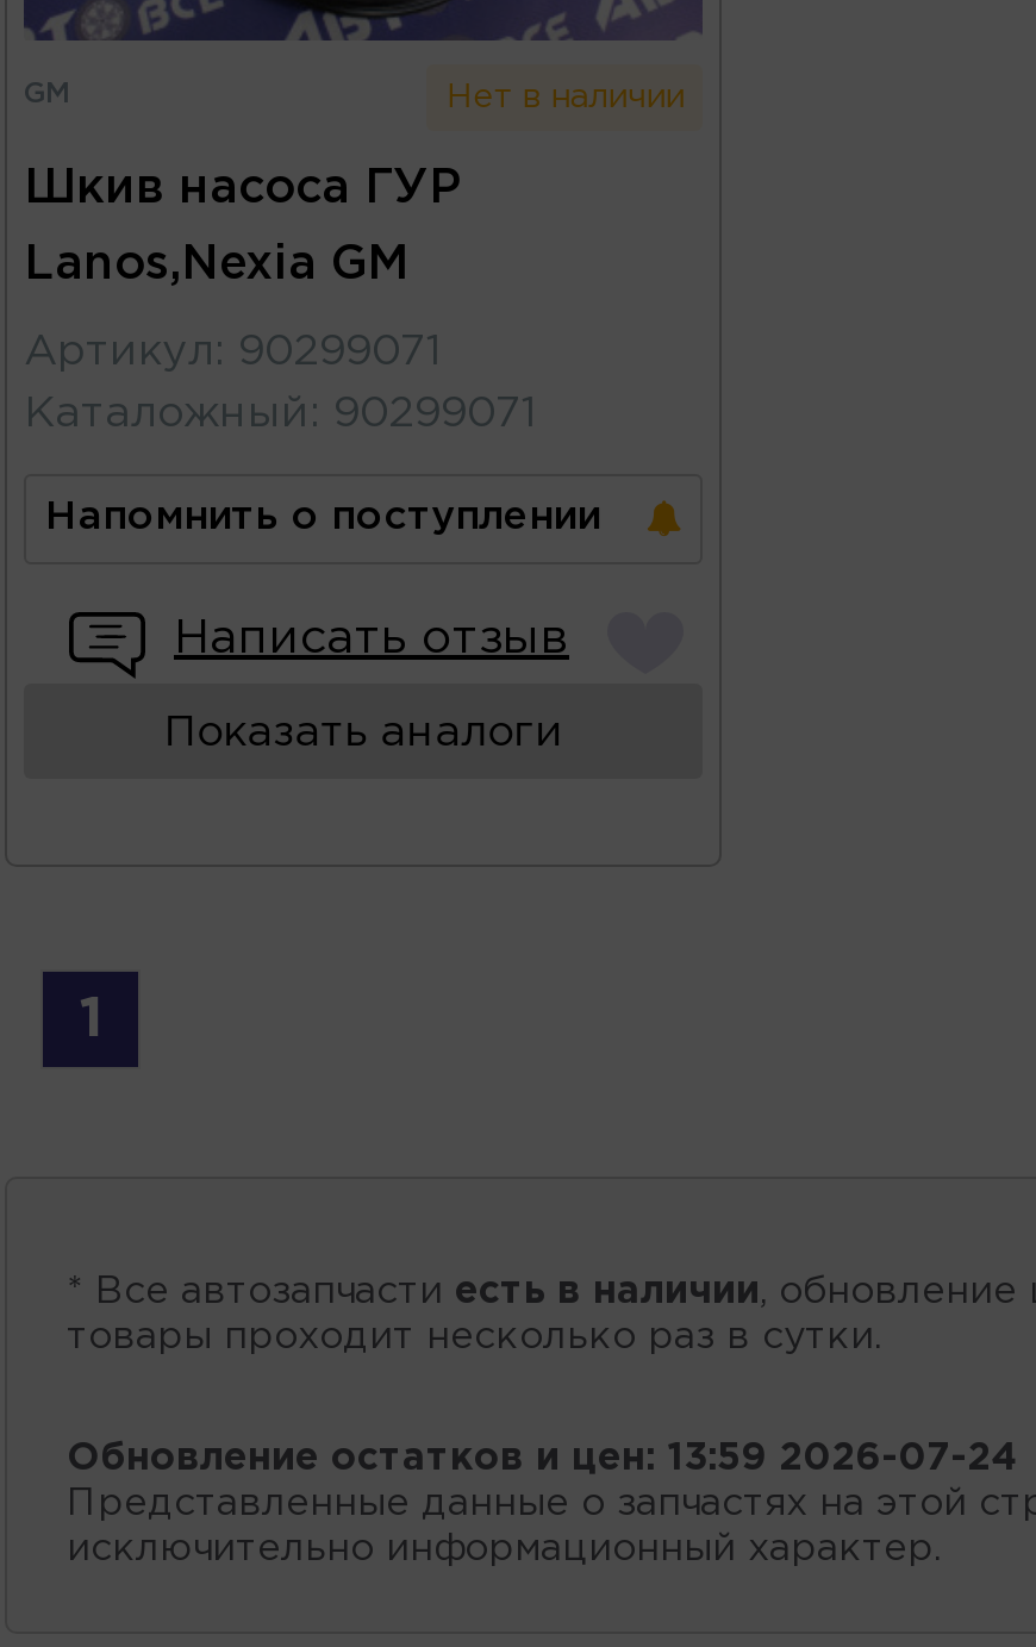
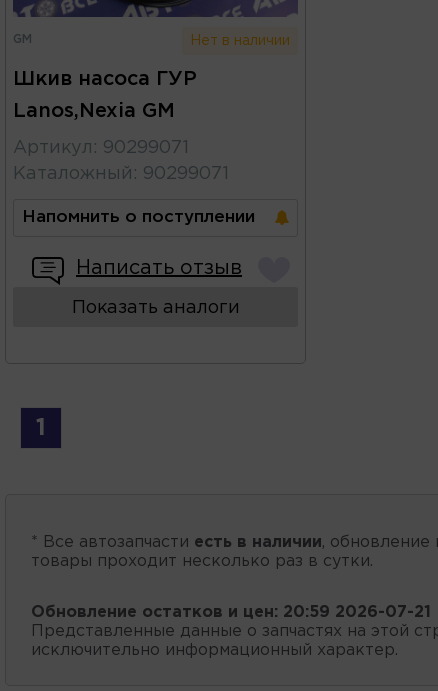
- Обновление остатков и цен: 13:59 2026-07-24
+ Обновление остатков и цен: 20:59 2026-07-21
